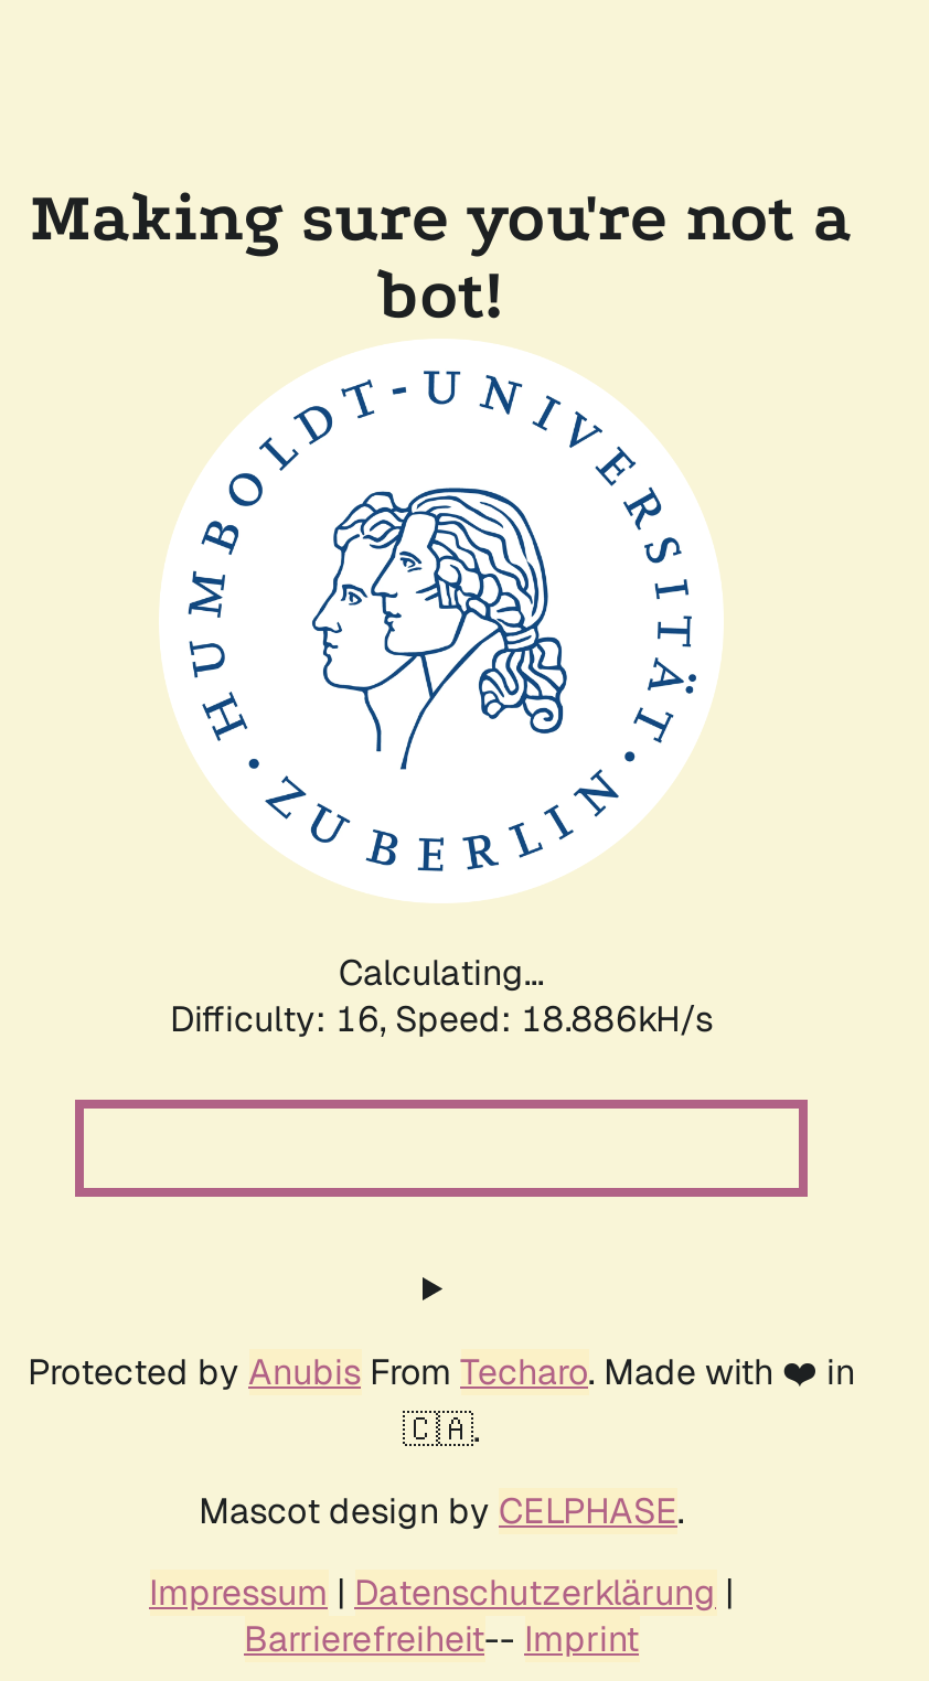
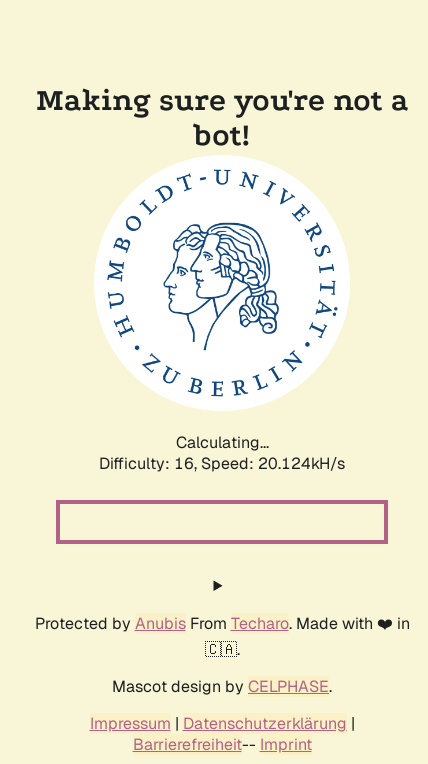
- Difficulty: 16, Speed: 18.886kH/s
+ Difficulty: 16, Speed: 20.124kH/s
